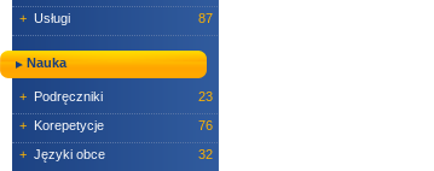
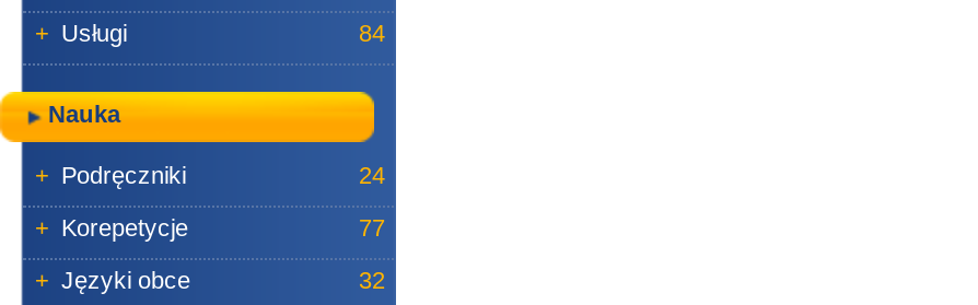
- 87
+ 84

- 23
+ 24

- 76
+ 77
